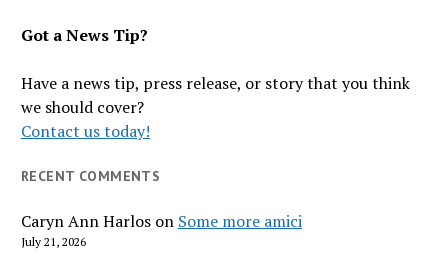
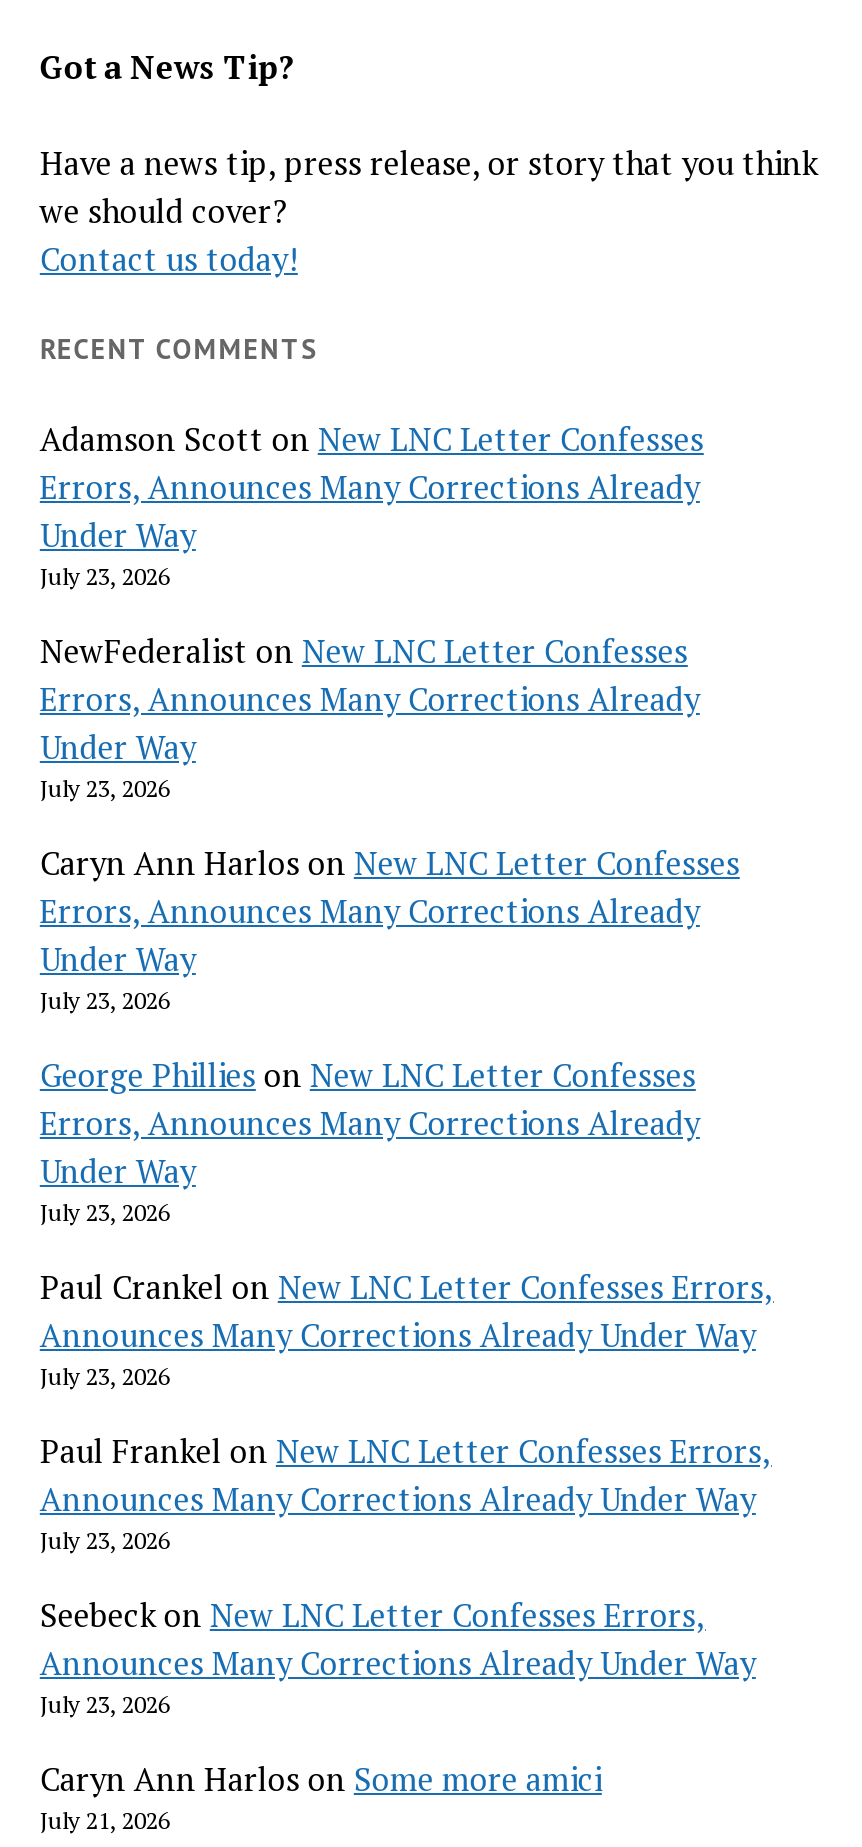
+ Adamson Scott on New LNC Letter Confesses
+ Errors, Announces Many Corrections Already
+ Under Way
+ July 23, 2026
+ NewFederalist on New LNC Letter Confesses
+ Errors, Announces Many Corrections Already
+ Under Way
+ July 23, 2026
+ Caryn Ann Harlos on New LNC Letter Confesses
+ Errors, Announces Many Corrections Already
+ Under Way
+ July 23, 2026
+ George Phillies on New LNC Letter Confesses
+ Errors, Announces Many Corrections Already
+ Under Way
+ July 23, 2026
+ Paul Crankel on New LNC Letter Confesses Errors,
+ Announces Many Corrections Already Under Way
+ July 23, 2026
+ Paul Frankel on New LNC Letter Confesses Errors,
+ Announces Many Corrections Already Under Way
+ July 23, 2026
+ Seebeck on New LNC Letter Confesses Errors,
+ Announces Many Corrections Already Under Way
+ July 23, 2026
